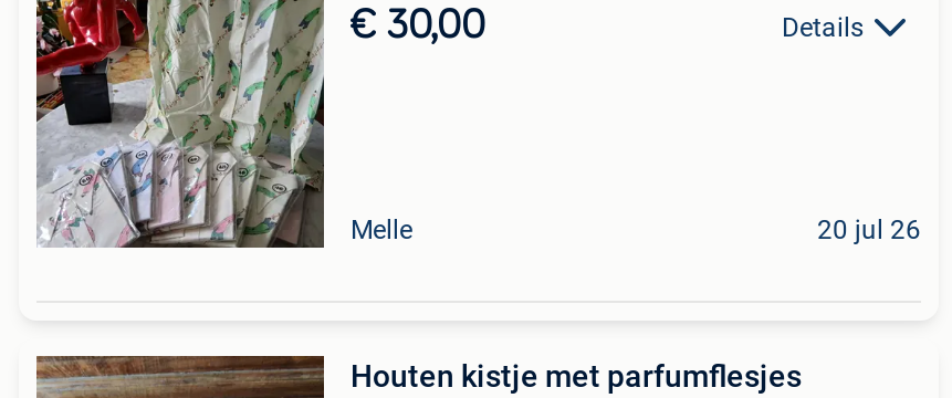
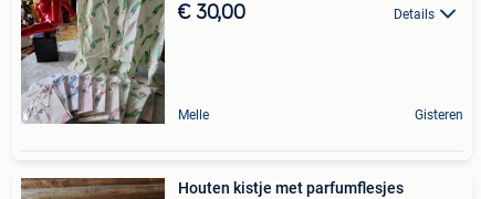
- 20 jul 26
+ Gisteren
